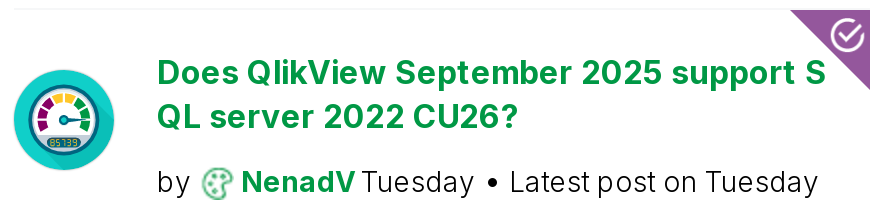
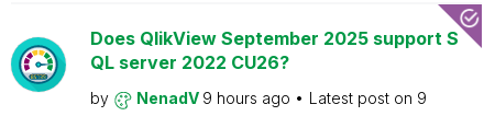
- NenadV Tuesday
- Latest post on Tuesday
+ NenadV 9 hours ago
+ Latest post on 9
